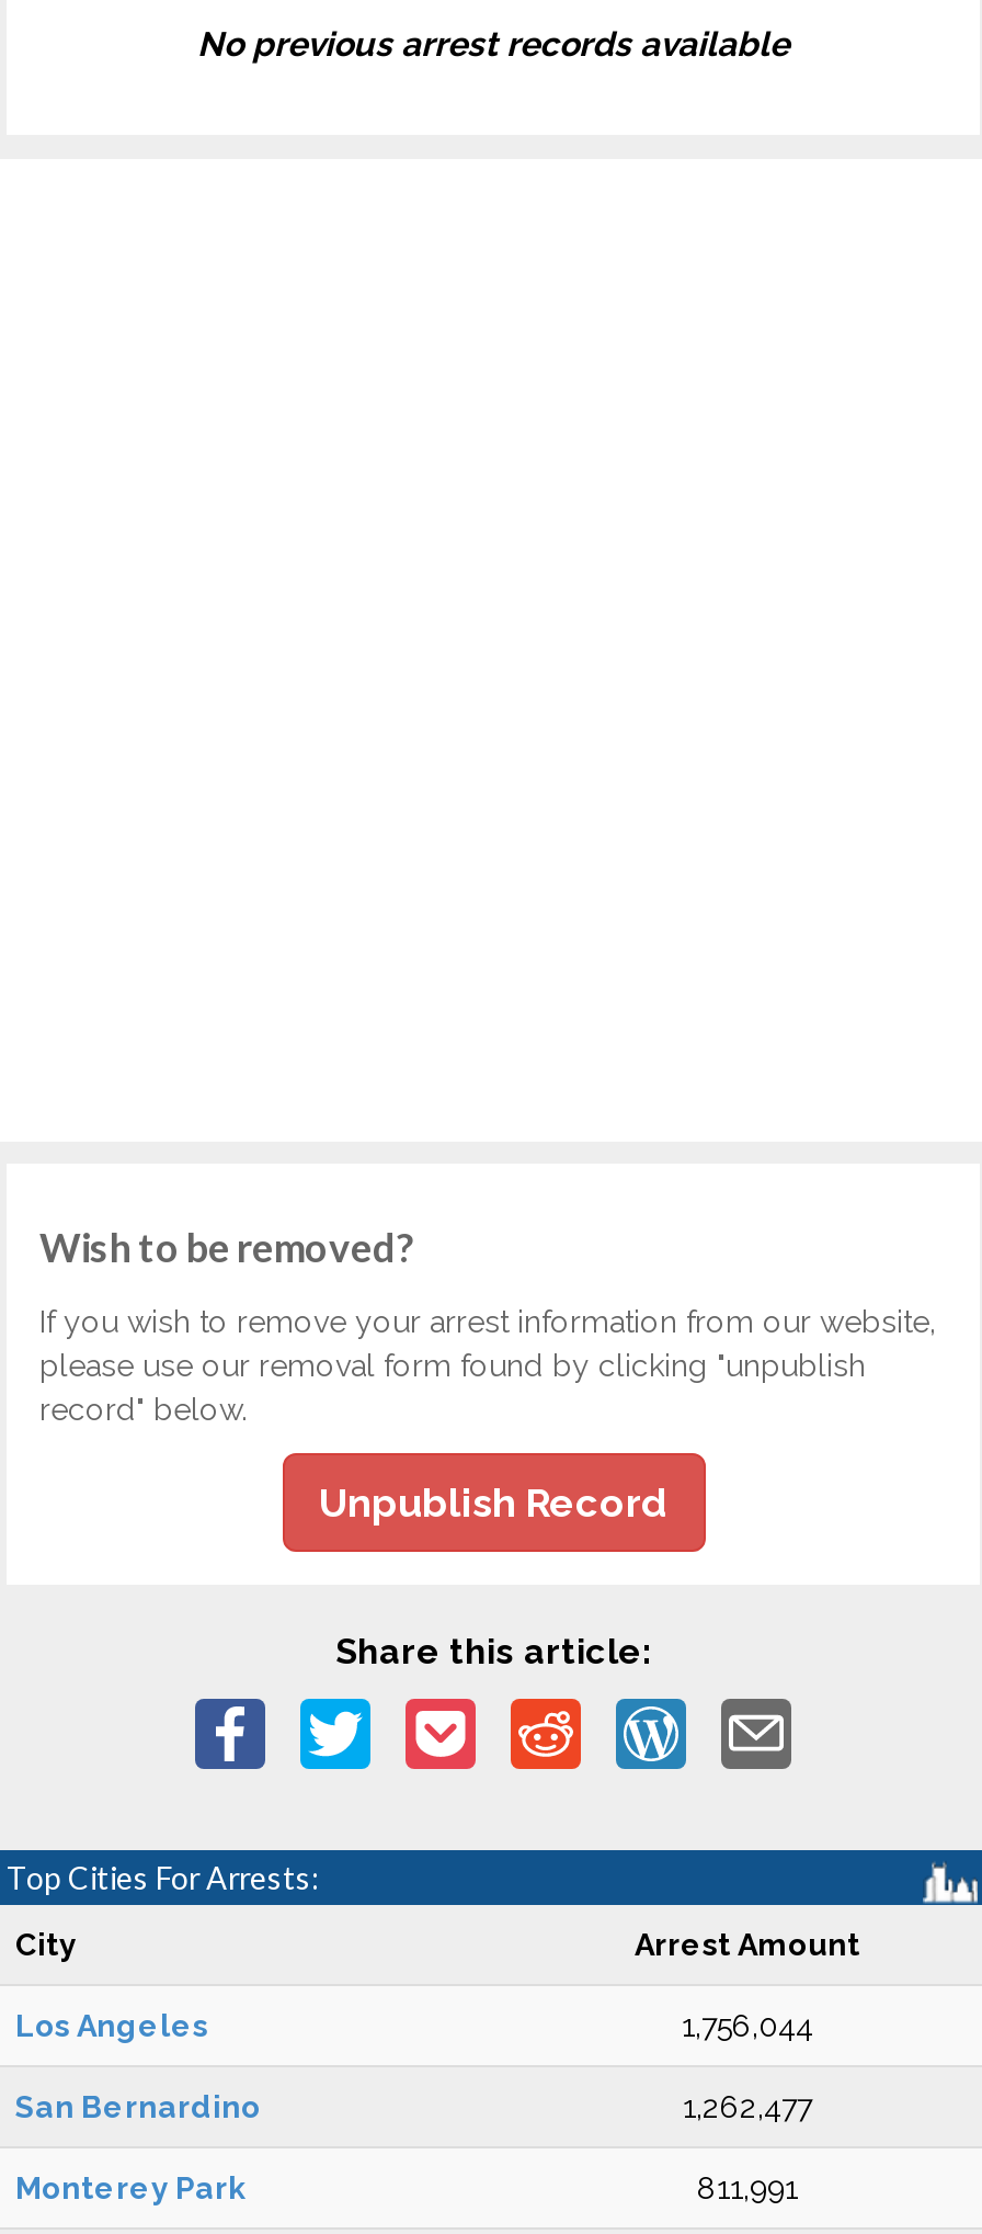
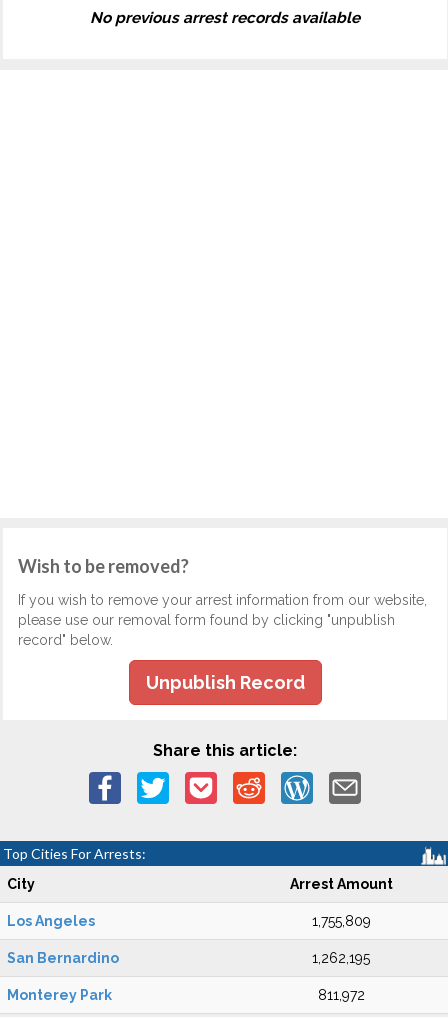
- 1,756,044
+ 1,755,809

- 1,262,477
+ 1,262,195

- 811,991
+ 811,972
